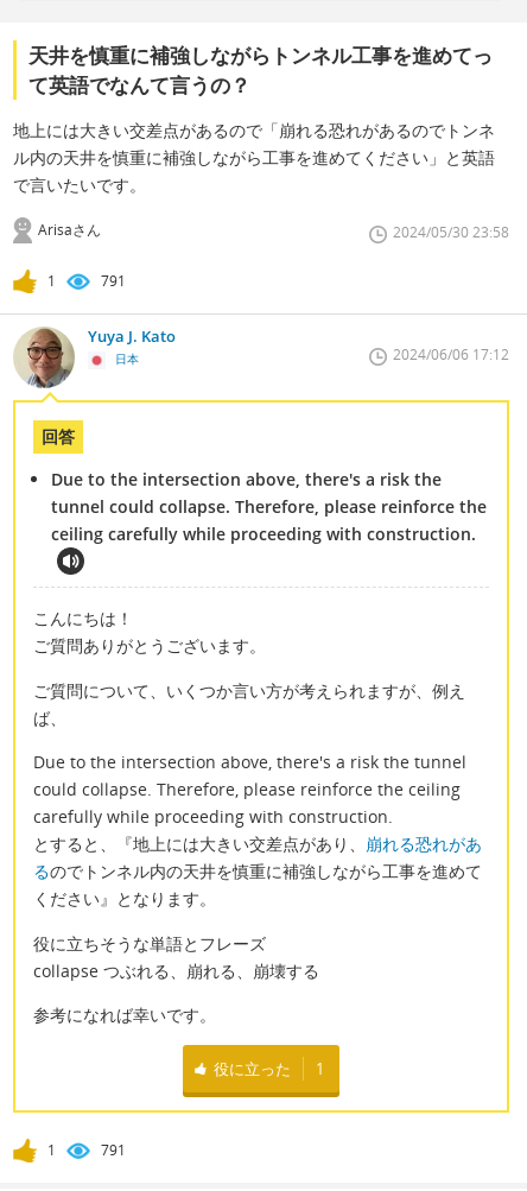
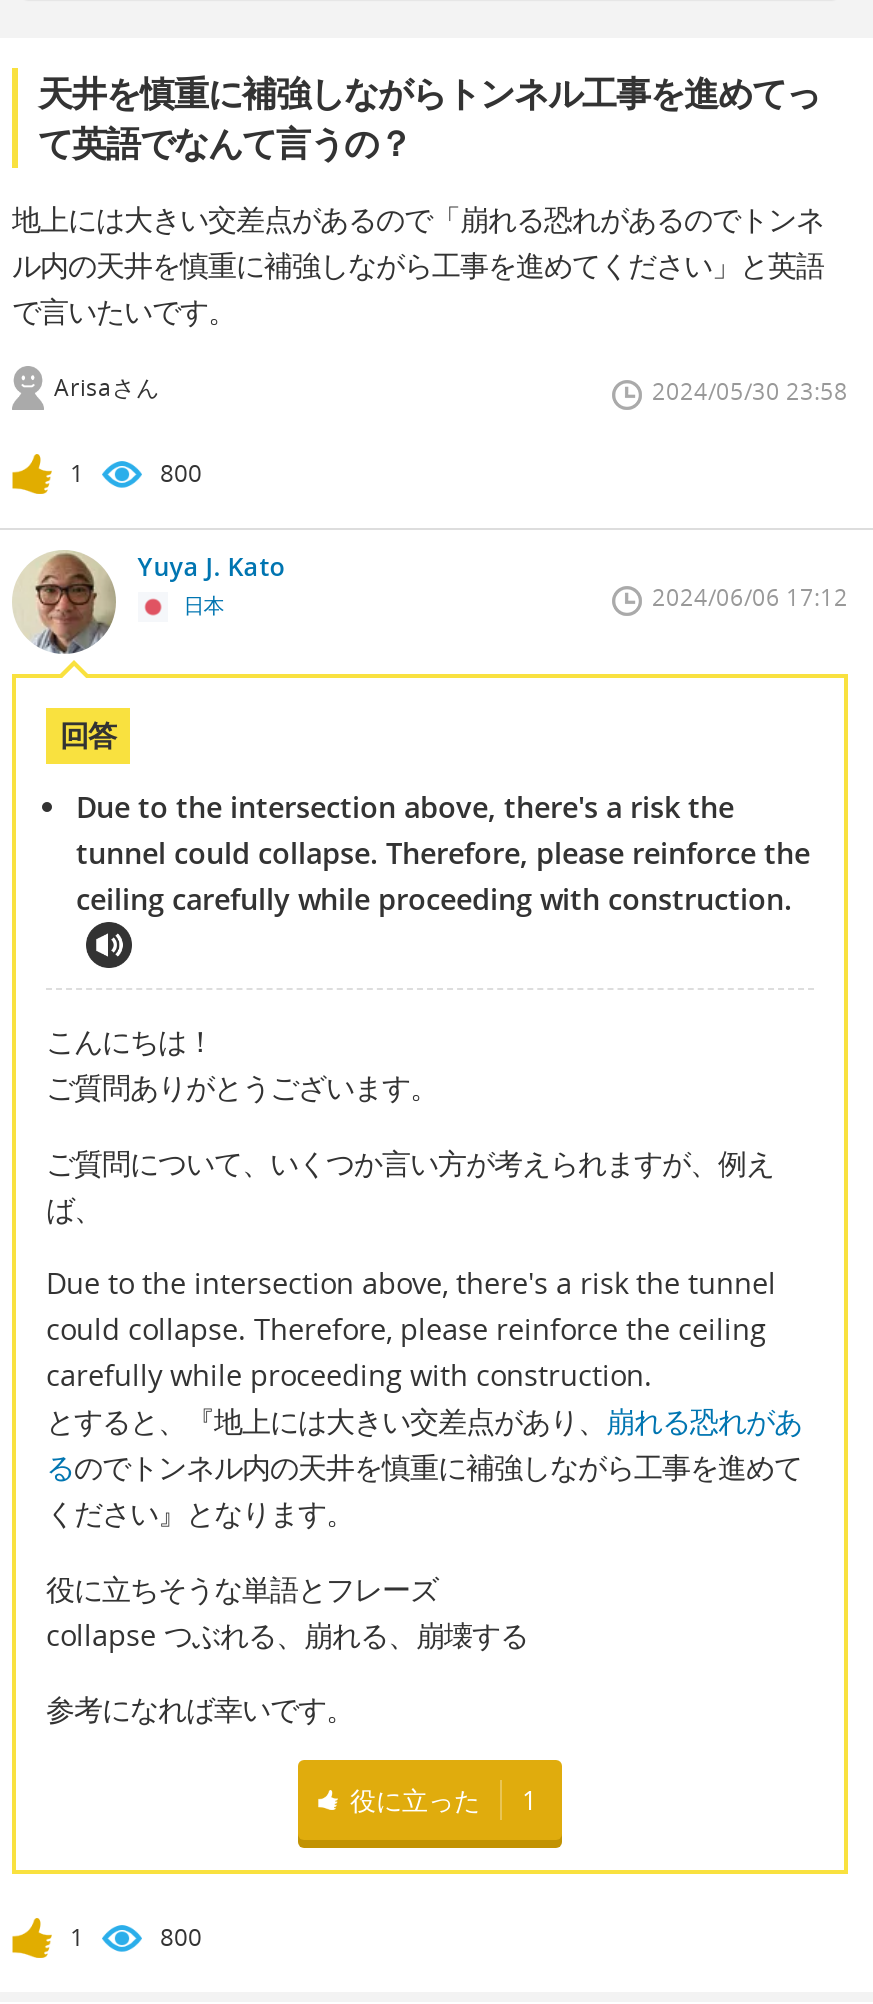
- 791
+ 800

- 791
+ 800
